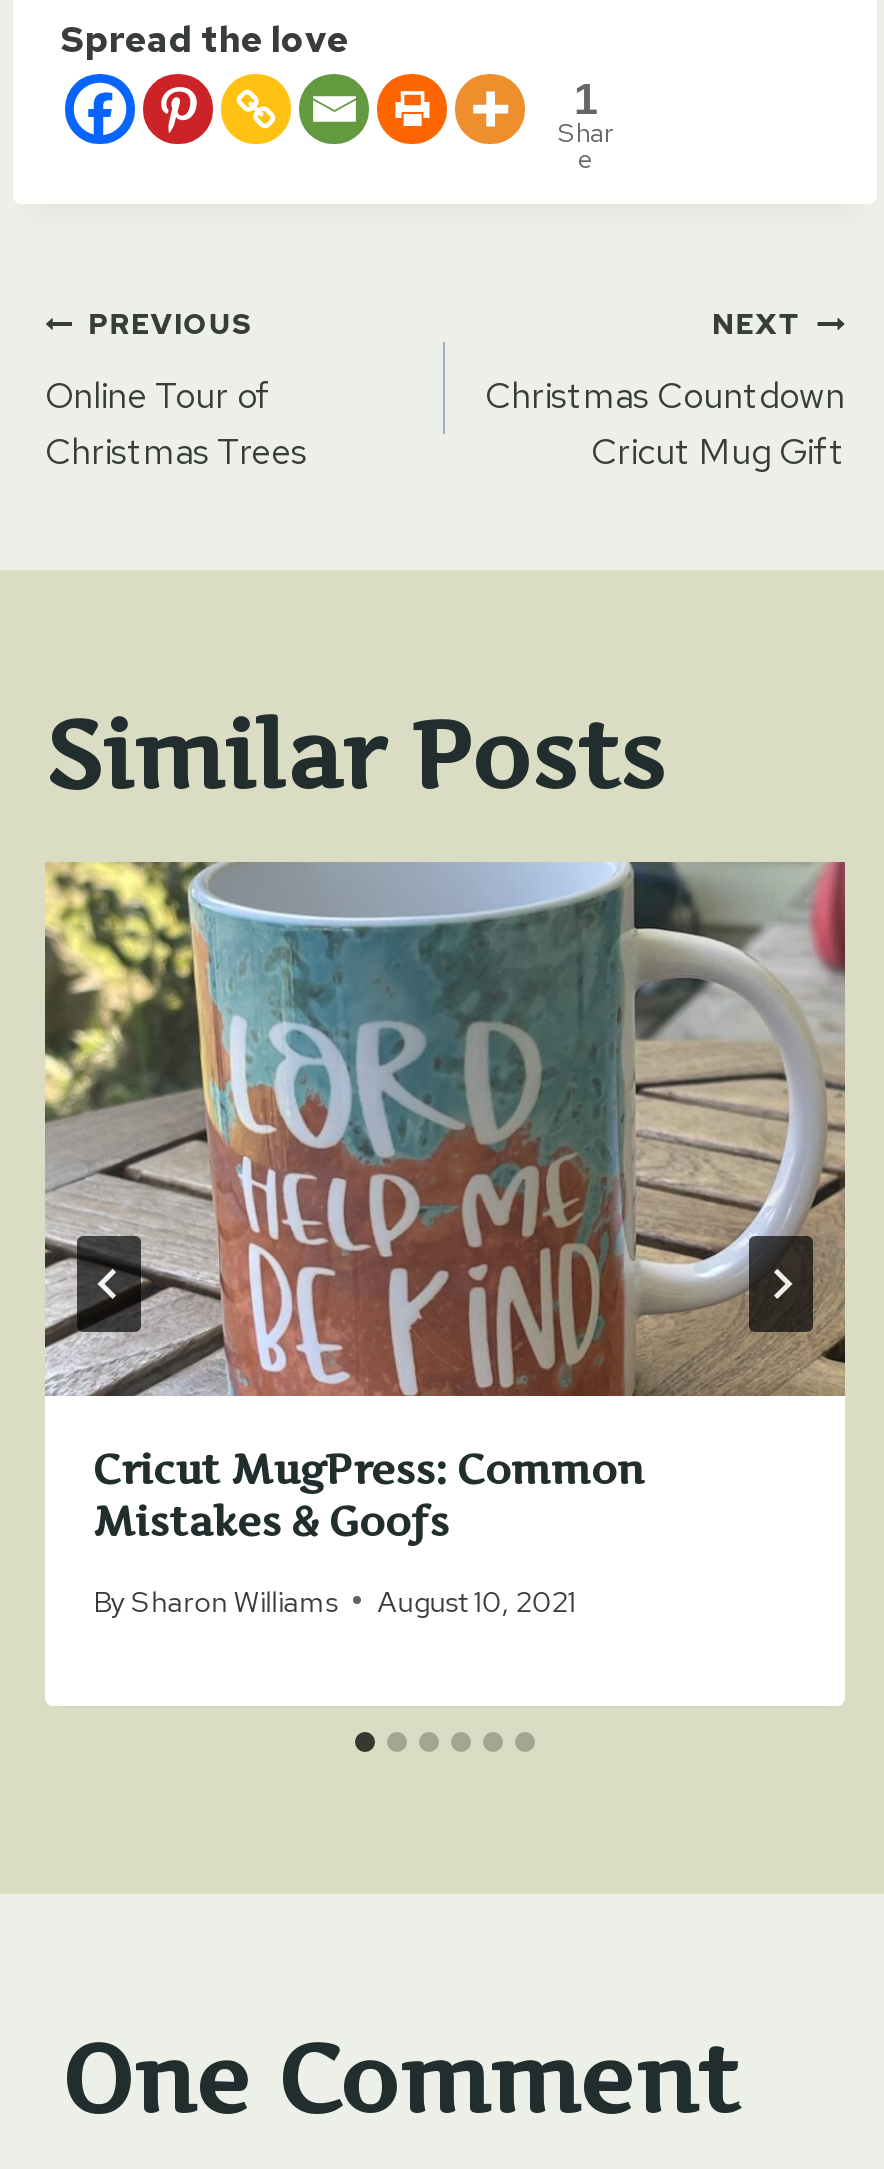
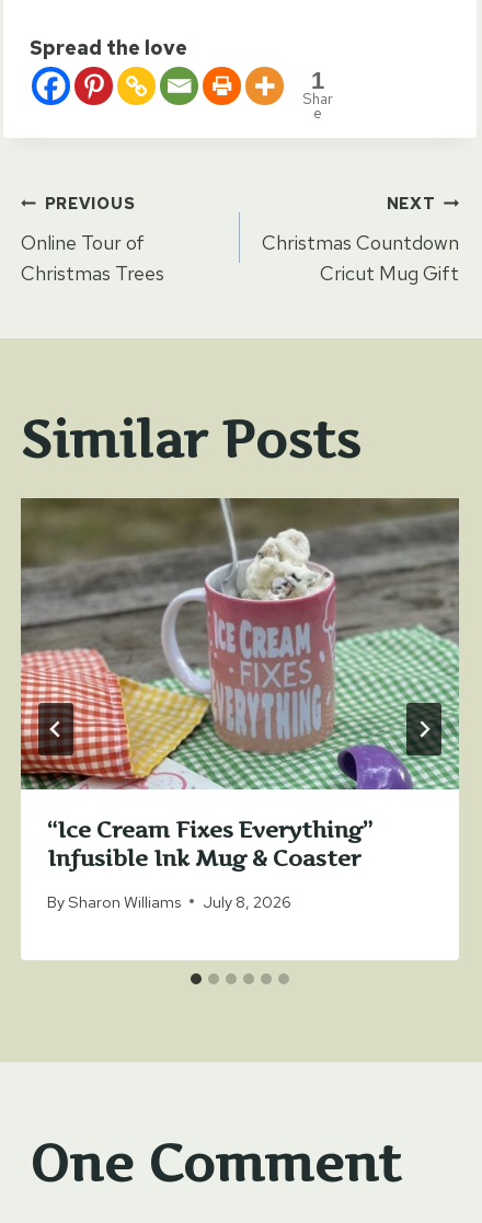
- [image]
- Cricut MugPress: Common
- Mistakes & Goofs
+ [image]
+ “Ice Cream Fixes Everything”
+ Infusible Ink Mug & Coaster

- By Sharon Williams August 10, 2021
+ By Sharon Williams July 8, 2026
